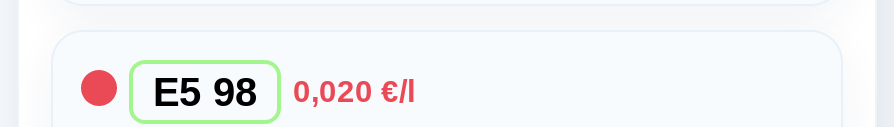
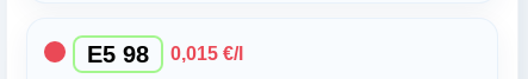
- E5 98 0,020 €/l
+ E5 98 0,015 €/l
